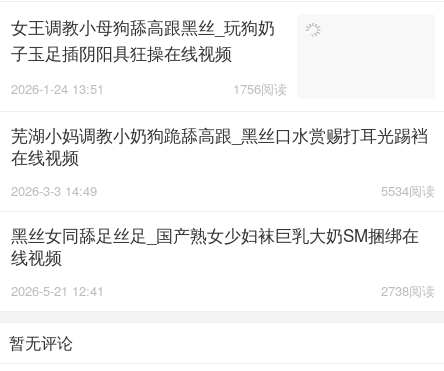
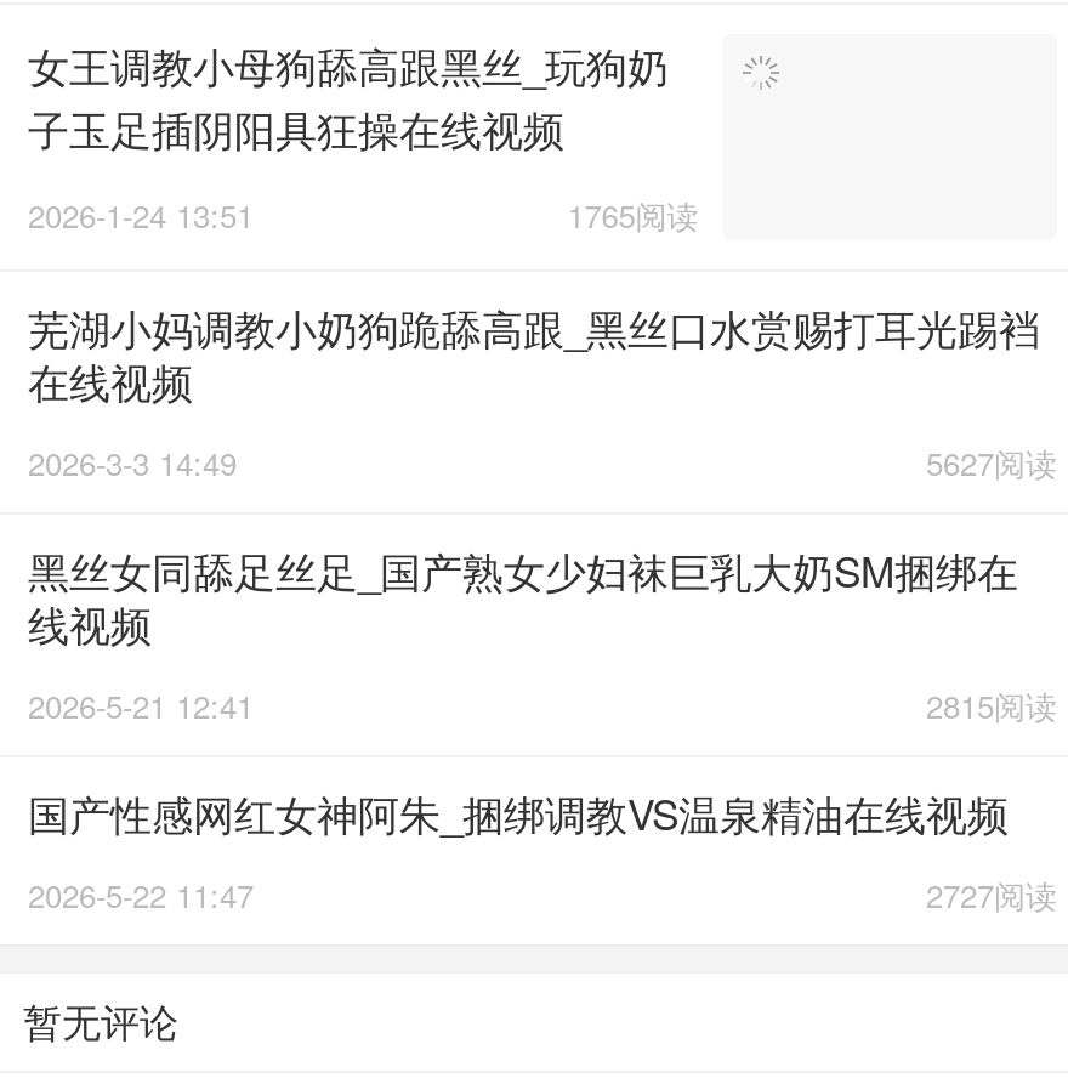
- 1756阅读
+ 1765阅读

- 5534阅读
+ 5627阅读

- 2738阅读
+ 2815阅读

+ 国产性感网红女神阿朱_捆绑调教VS温泉精油在线视频
+ 2727阅读
+ 2026-5-22 11:47
